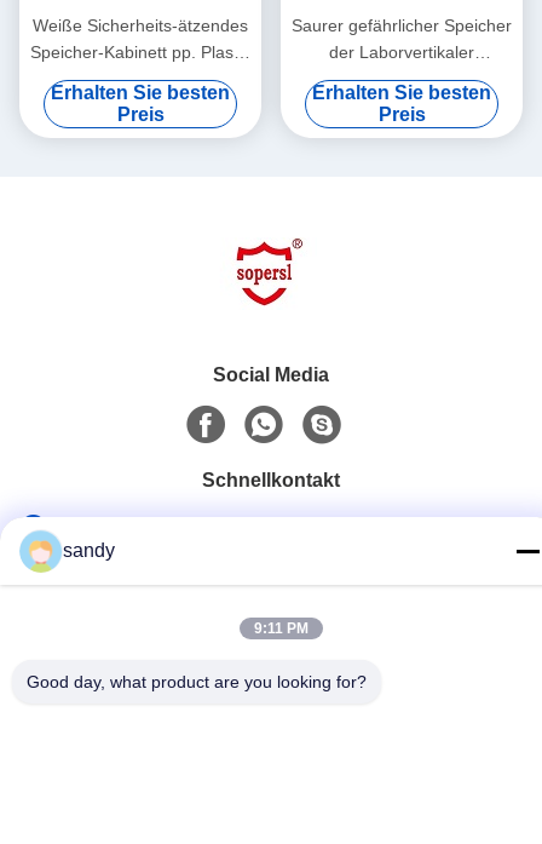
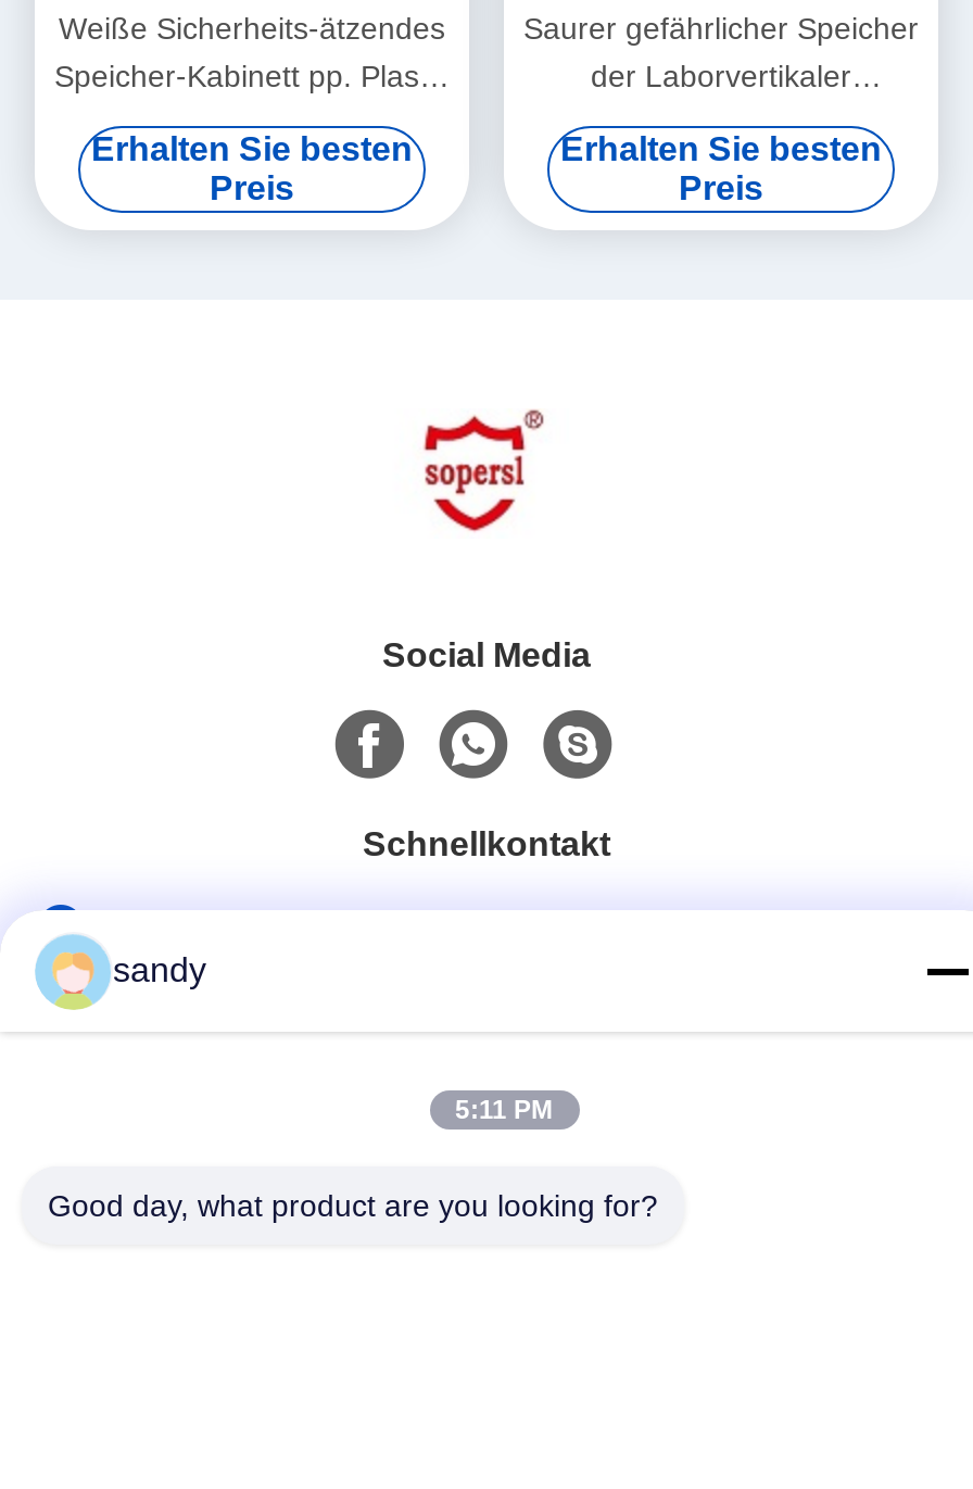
- 9:11 PM
+ 5:11 PM
